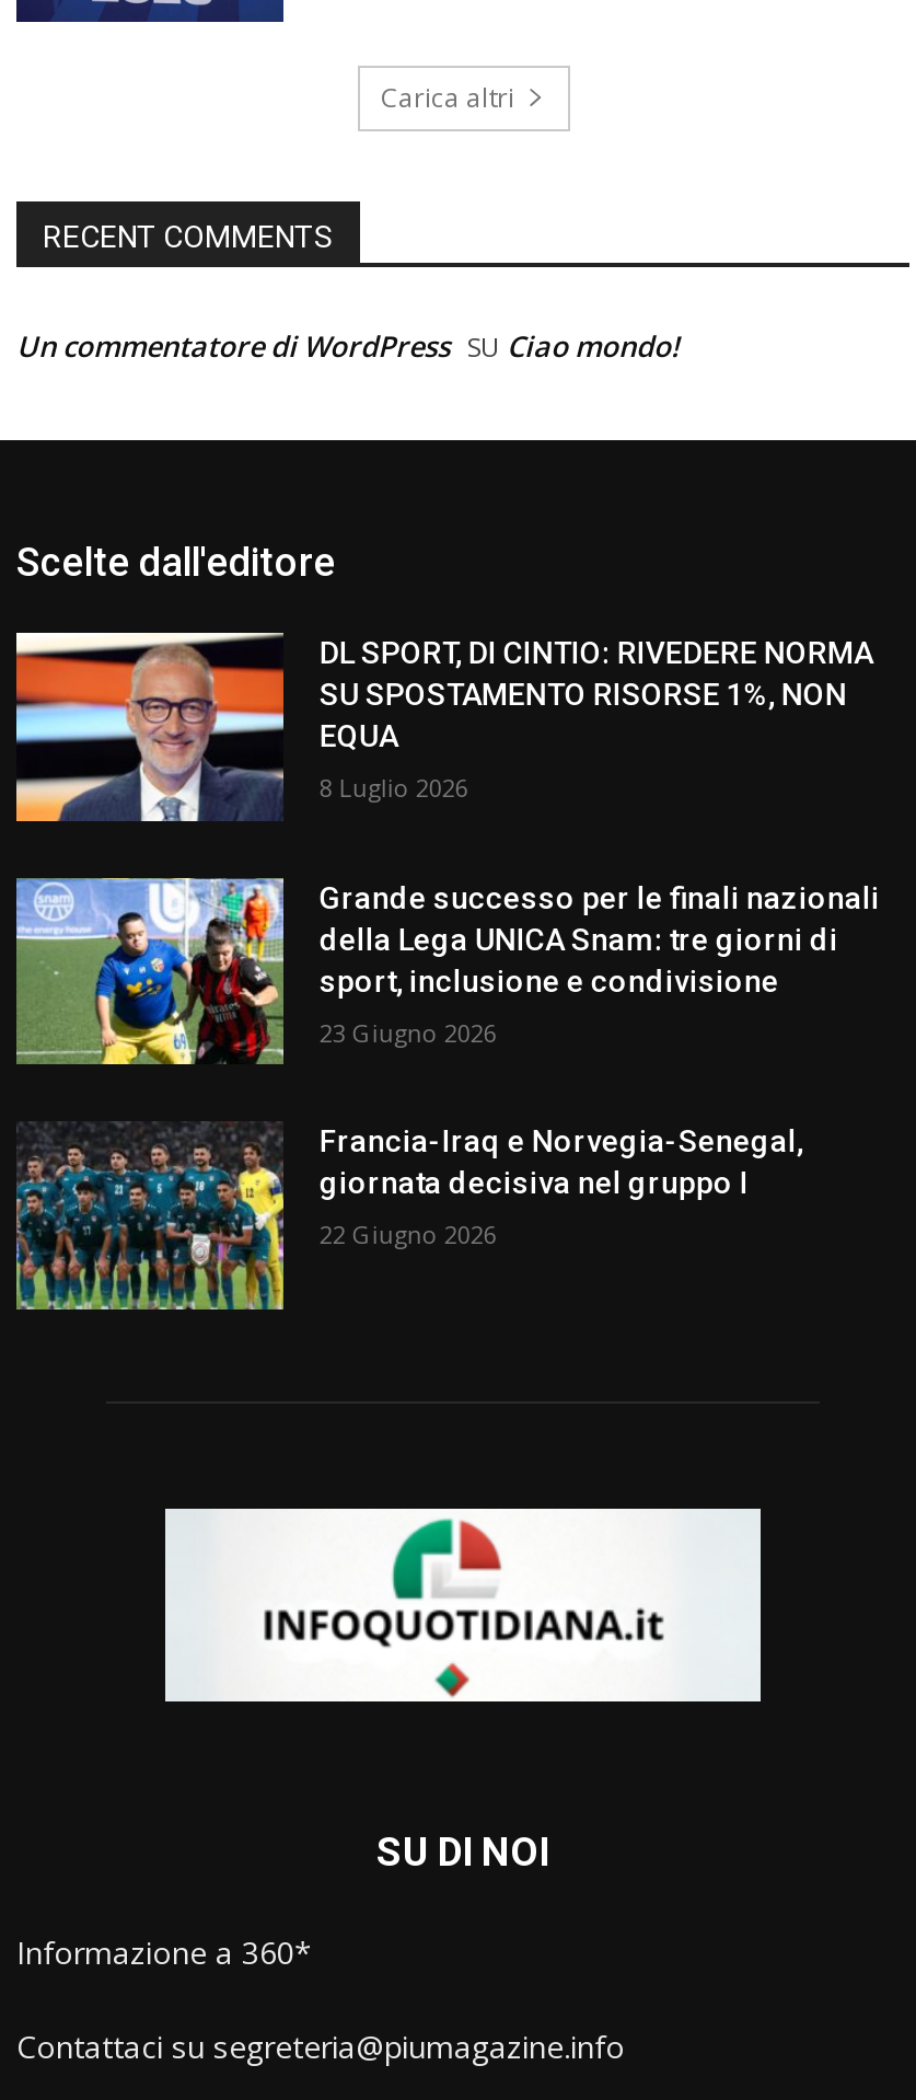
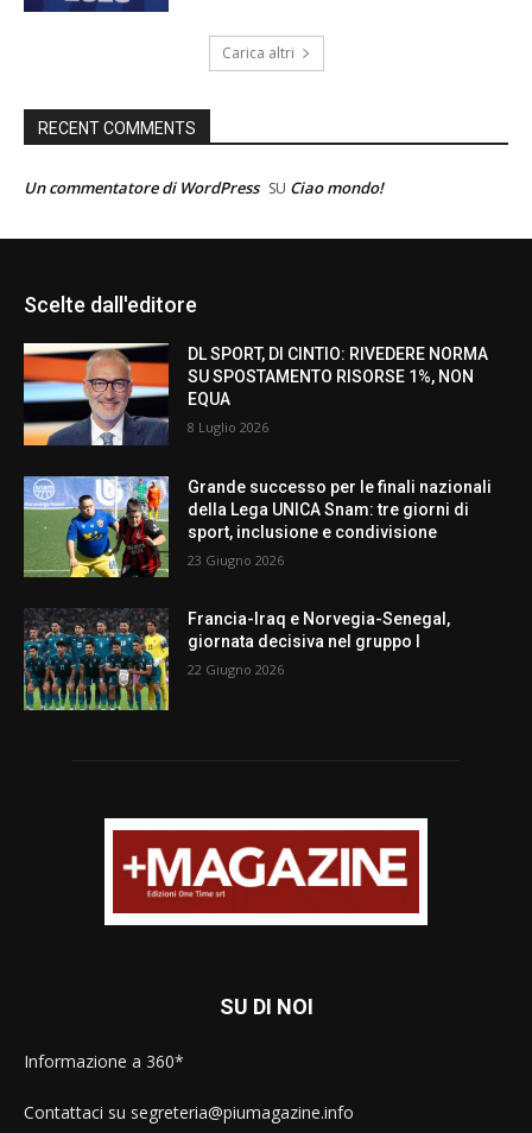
- [image]
+ [image]
